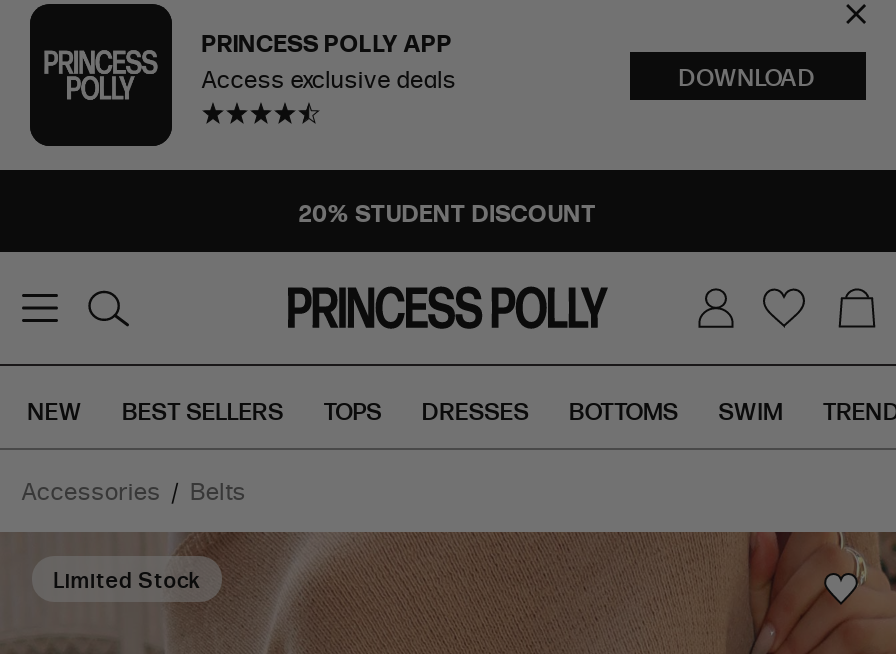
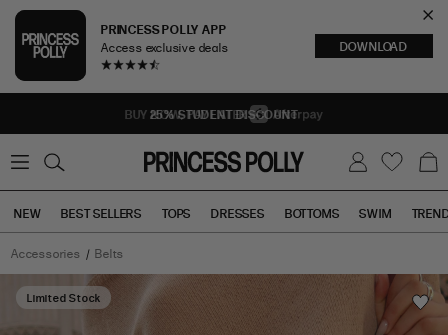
- 20% STUDENT DISCOUNT
+ 25% STUDENT DISCOUNT
